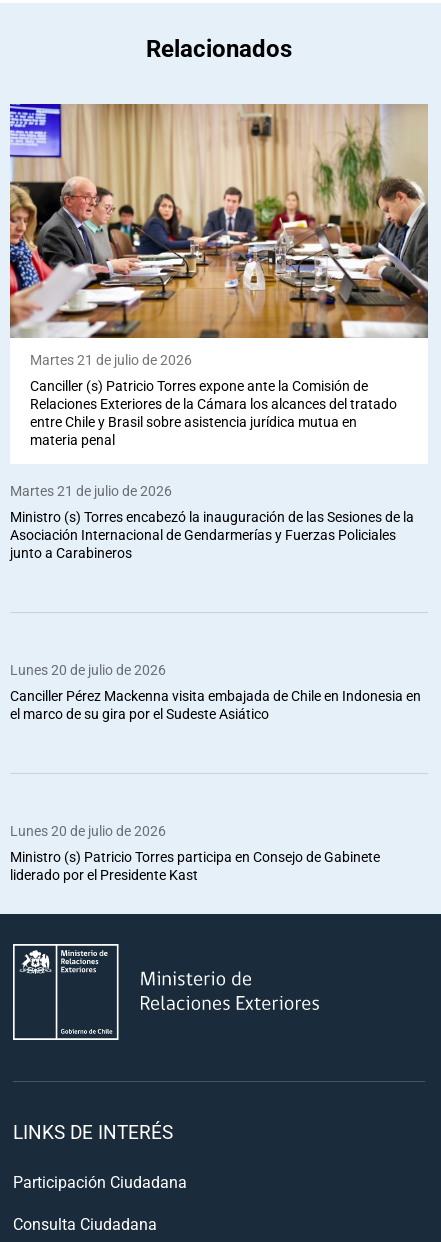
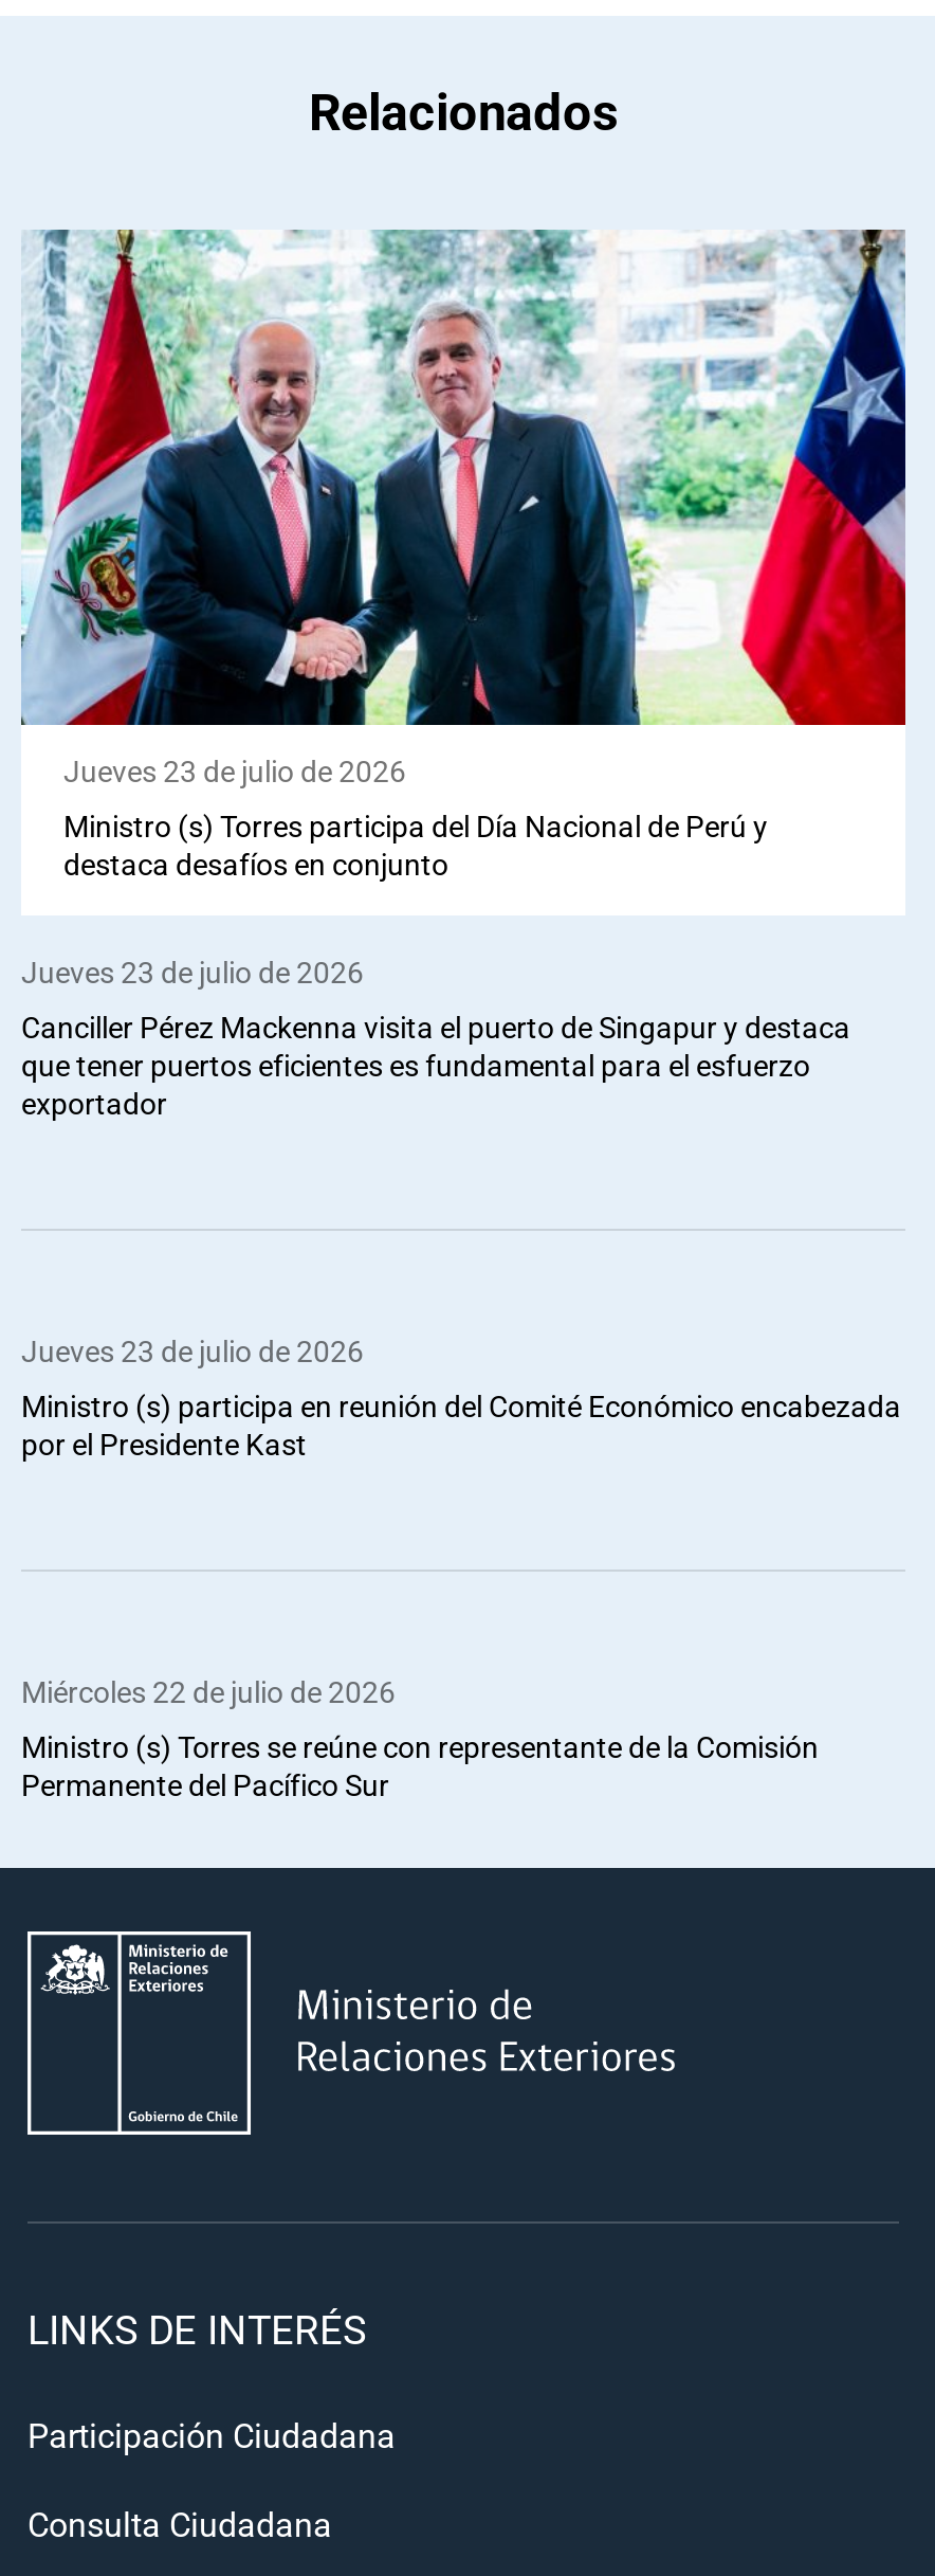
- [image]
- Martes 21 de julio de 2026
- Canciller (s) Patricio Torres expone ante la Comisión de
- Relaciones Exteriores de la Cámara los alcances del tratado
- entre Chile y Brasil sobre asistencia jurídica mutua en
- materia penal
+ [image]
+ Jueves 23 de julio de 2026
+ Ministro (s) Torres participa del Día Nacional de Perú y
+ destaca desafíos en conjunto

- Martes 21 de julio de 2026
- Ministro (s) Torres encabezó la inauguración de las Sesiones de la
- Asociación Internacional de Gendarmerías y Fuerzas Policiales
- junto a Carabineros
+ Jueves 23 de julio de 2026
+ Canciller Pérez Mackenna visita el puerto de Singapur y destaca
+ que tener puertos eficientes es fundamental para el esfuerzo
+ exportador

- Lunes 20 de julio de 2026
- Canciller Pérez Mackenna visita embajada de Chile en Indonesia en
- el marco de su gira por el Sudeste Asiático
+ Jueves 23 de julio de 2026
+ Ministro (s) participa en reunión del Comité Económico encabezada
+ por el Presidente Kast

- Lunes 20 de julio de 2026
- Ministro (s) Patricio Torres participa en Consejo de Gabinete
- liderado por el Presidente Kast
+ Miércoles 22 de julio de 2026
+ Ministro (s) Torres se reúne con representante de la Comisión
+ Permanente del Pacífico Sur
